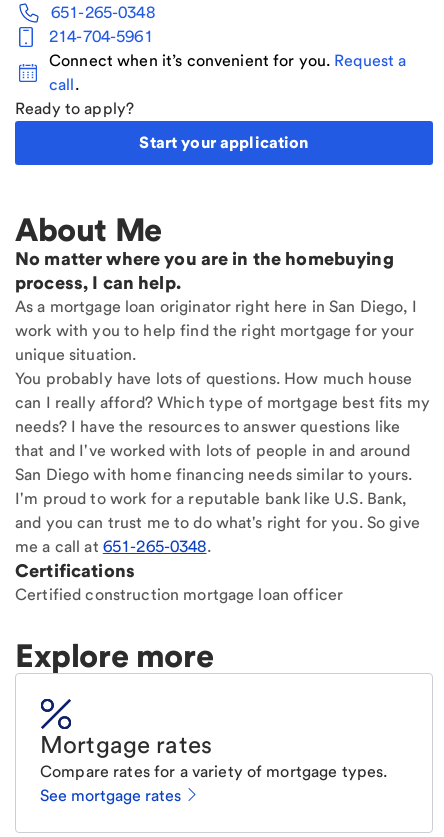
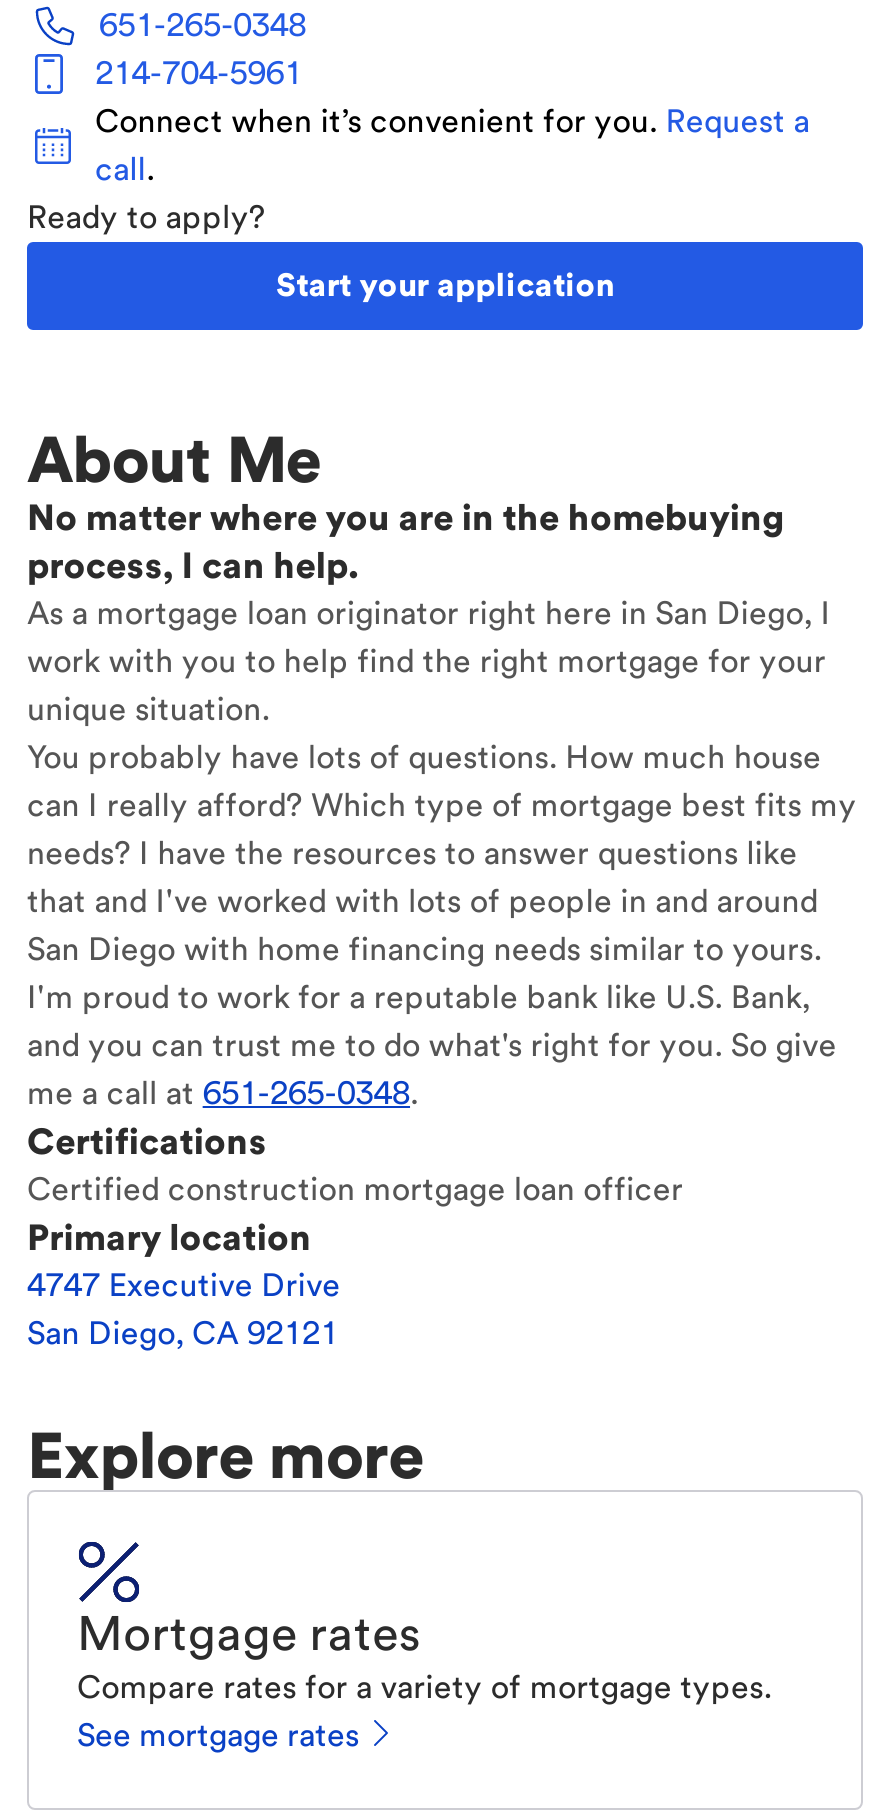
+ Primary location
+ 4747 Executive Drive
+ San Diego, CA 92121
